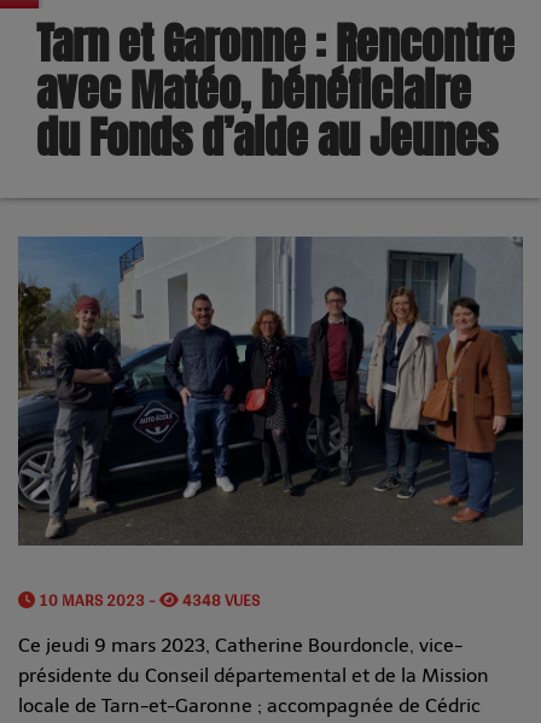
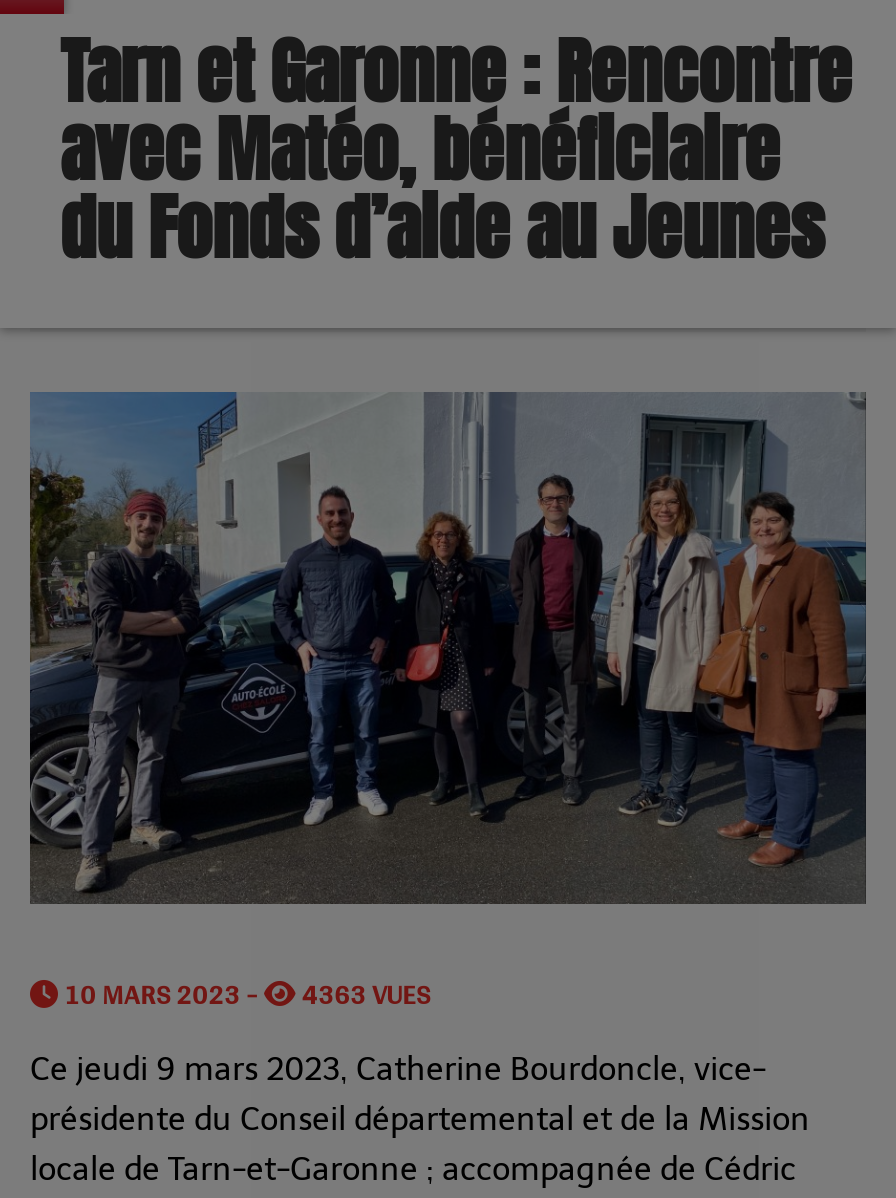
- 4348 VUES
+ 4363 VUES
